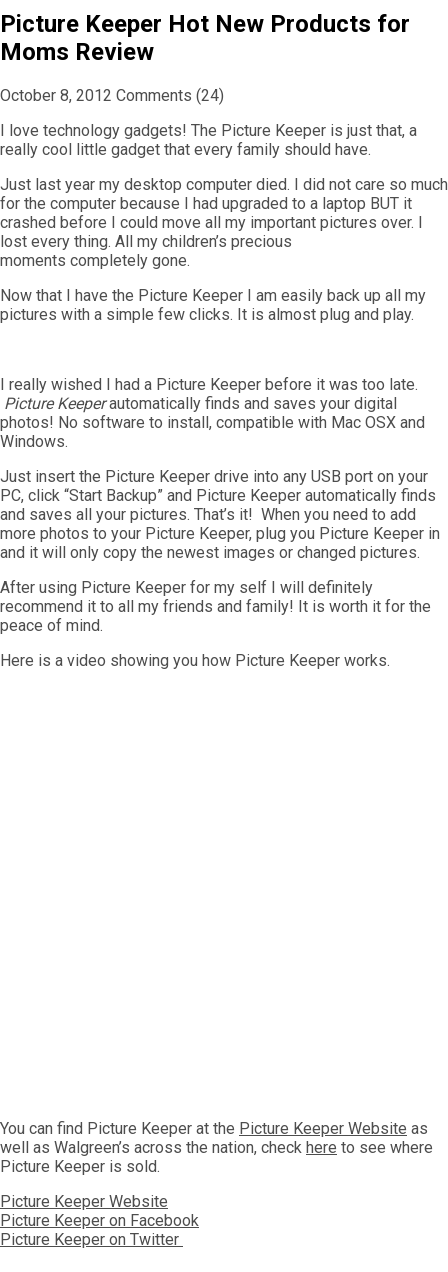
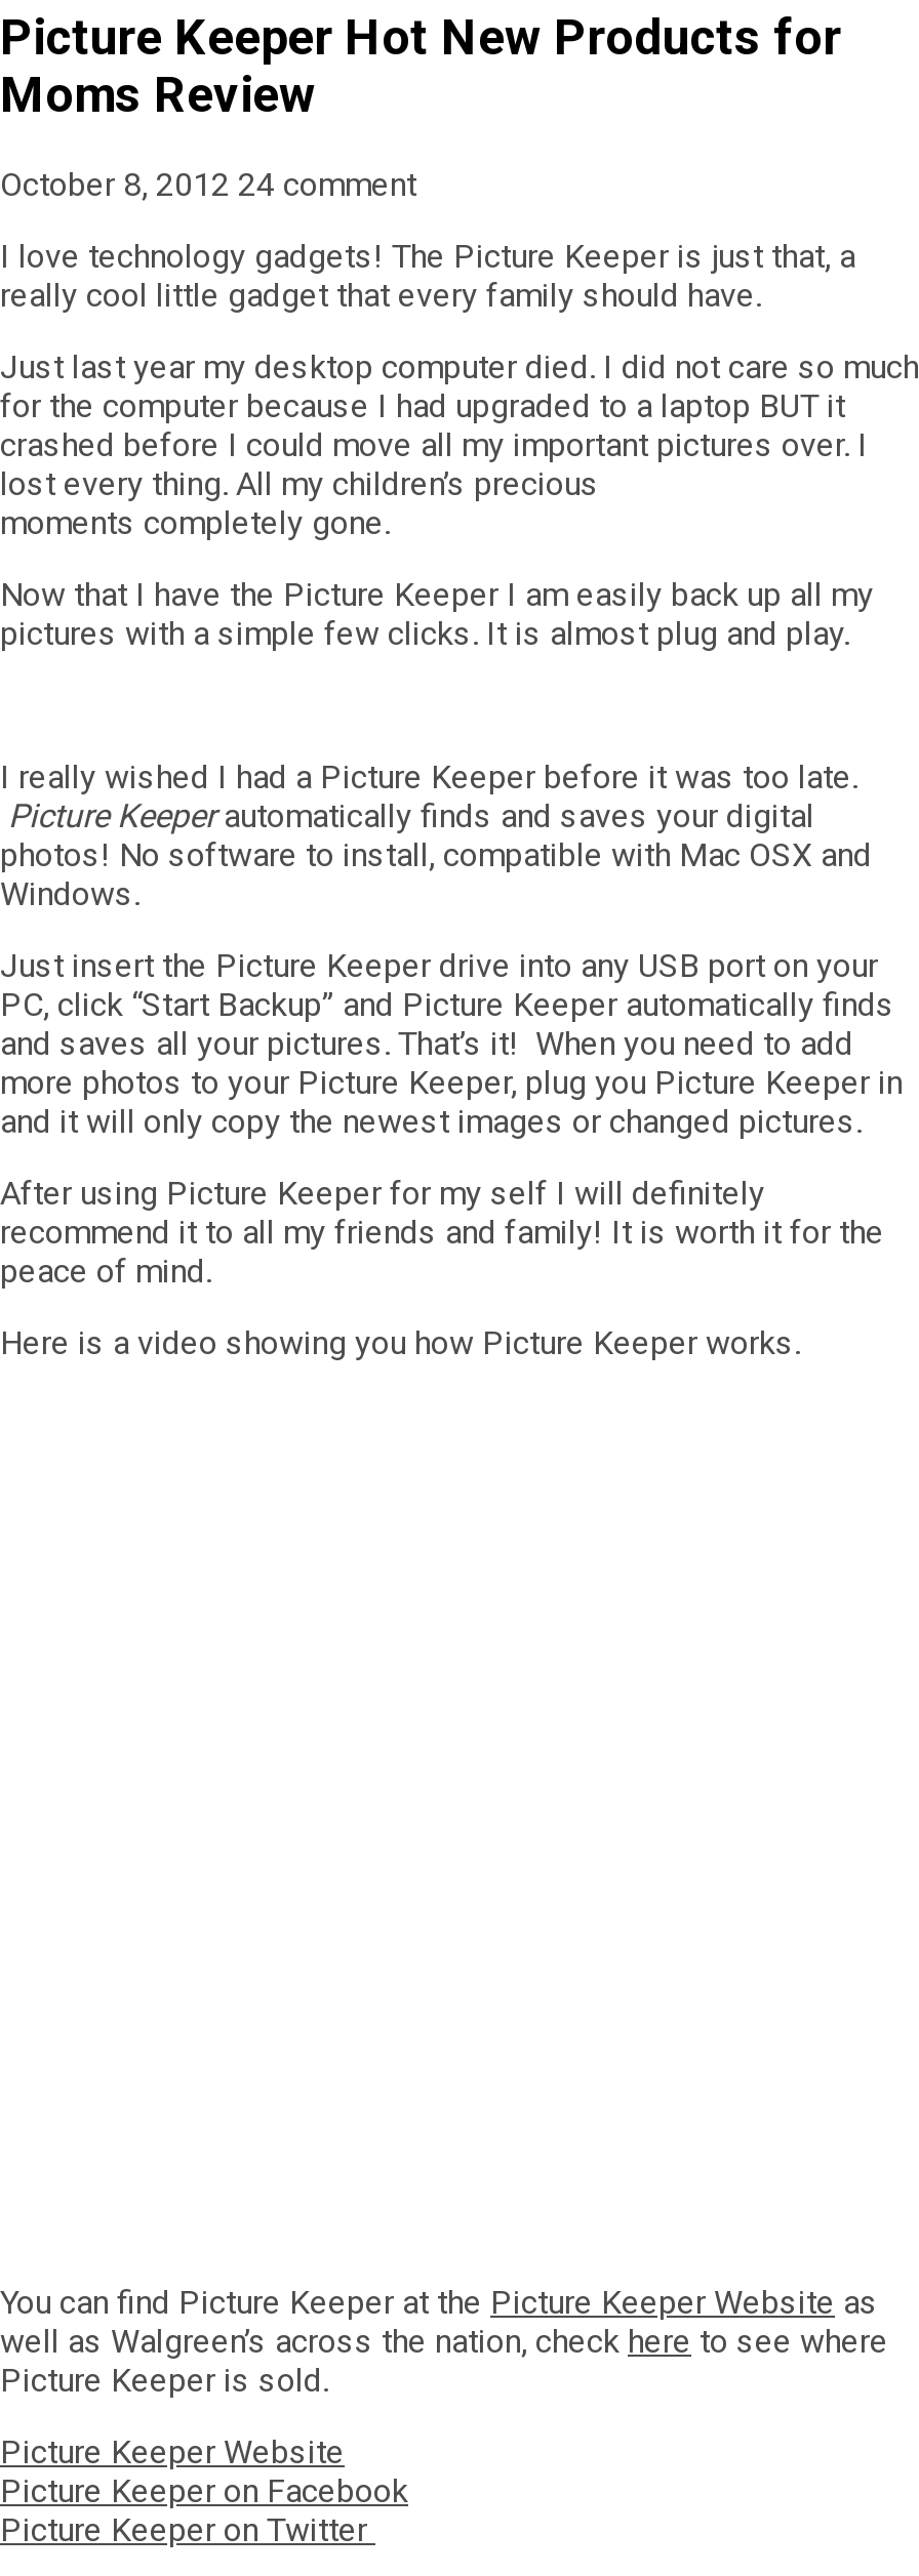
- October 8, 2012 Comments (24)
+ October 8, 2012 24 comment
